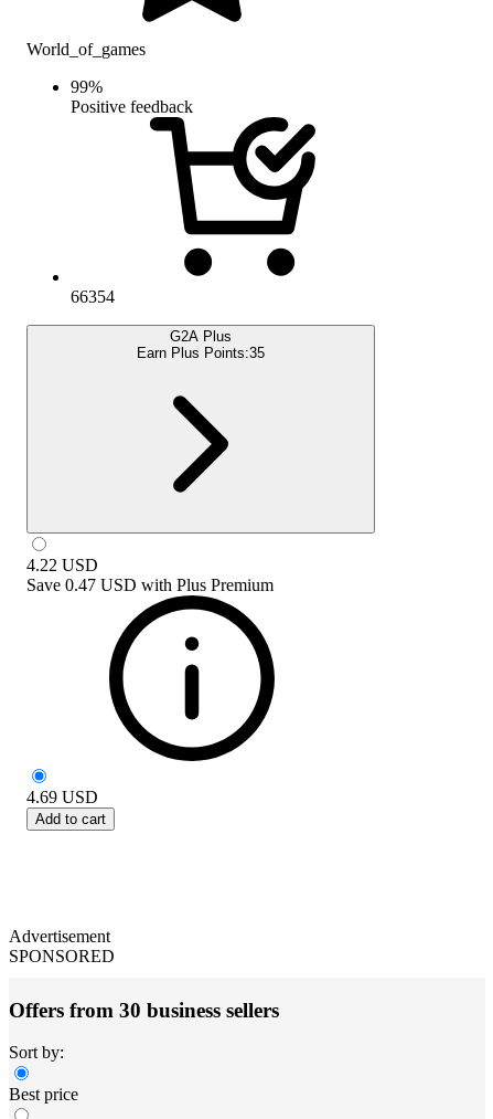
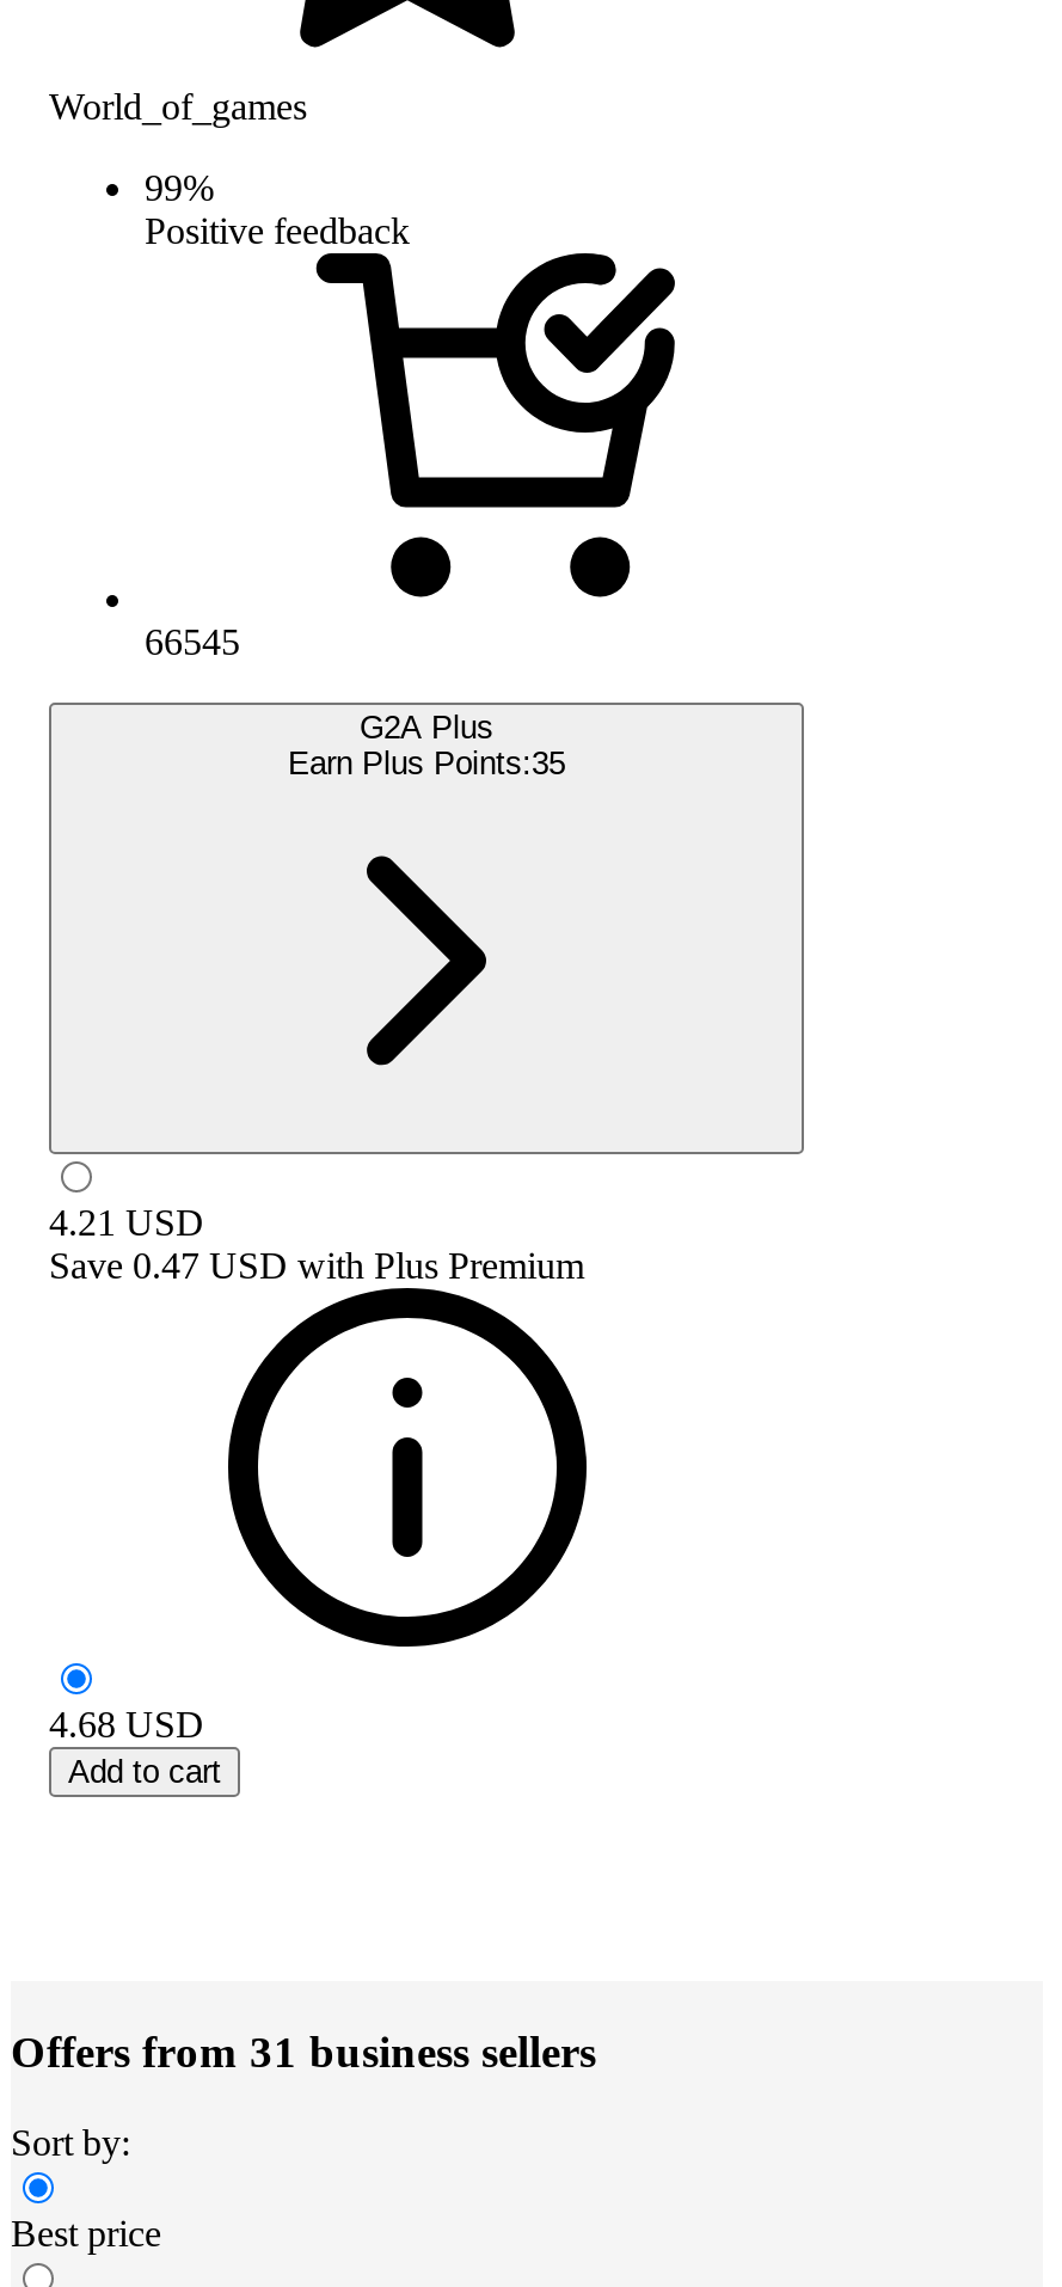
- 66354
+ 66545

- 4.22 USD
+ 4.21 USD

- 4.69 USD
+ 4.68 USD

- Advertisement
- SPONSORED
- Offers from 30 business sellers
+ Offers from 31 business sellers
